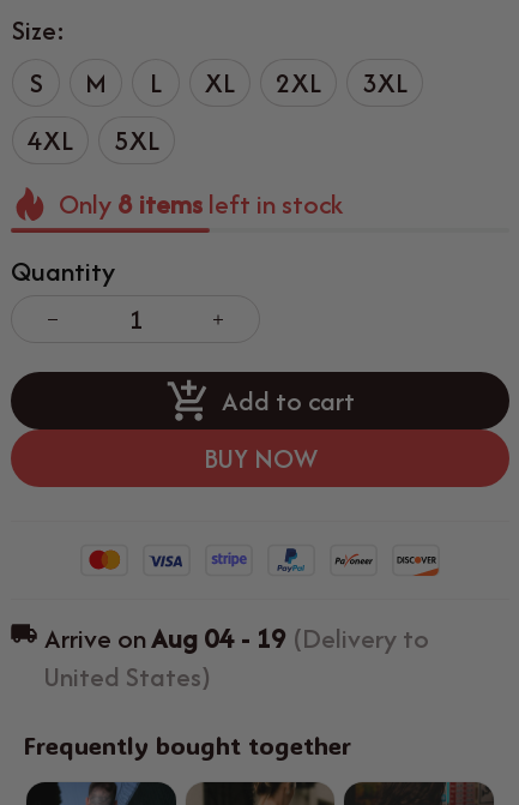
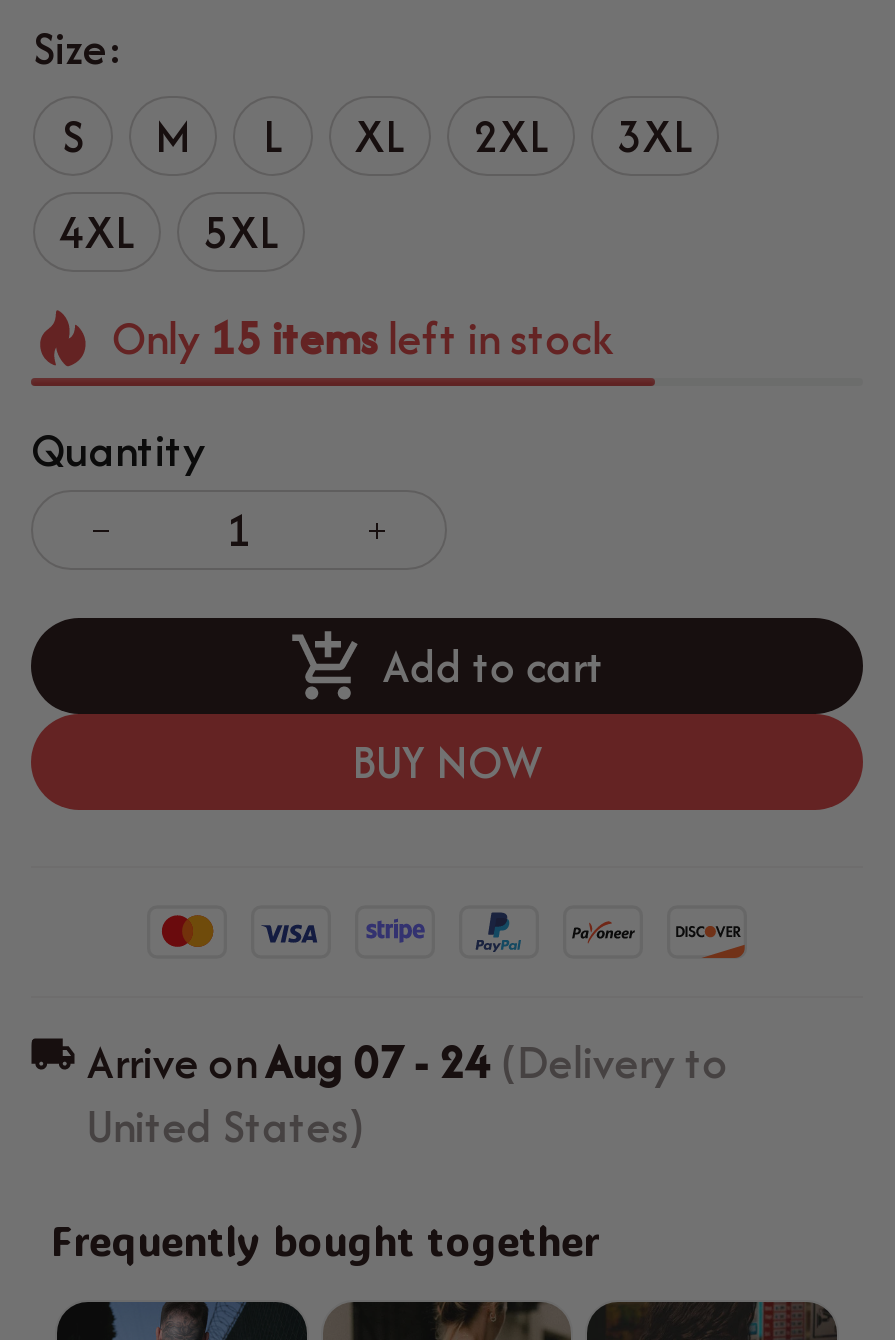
- Only 8 items left in stock
+ Only 15 items left in stock

- Arrive on Aug 04 - 19 (Delivery to
+ Arrive on Aug 07 - 24 (Delivery to
